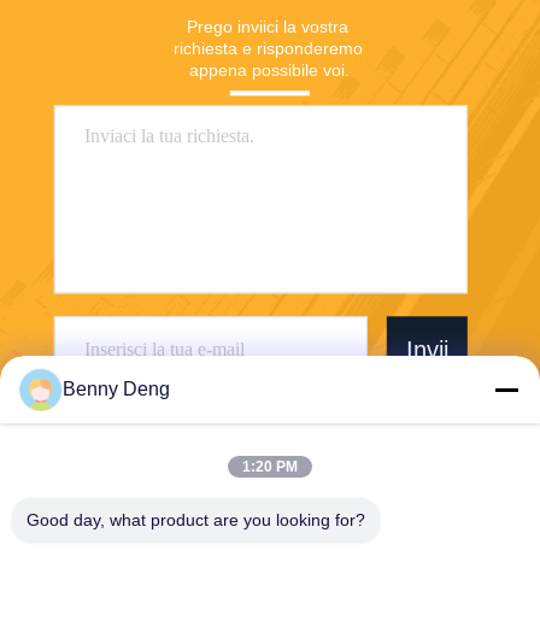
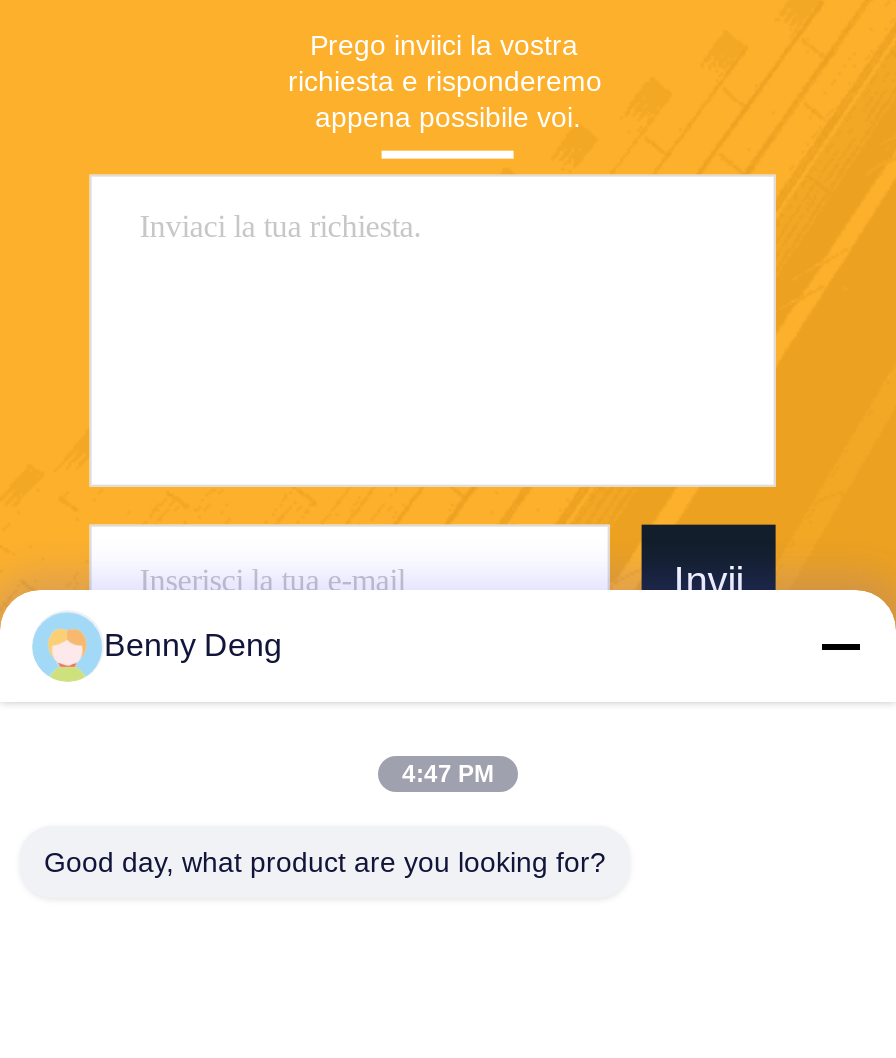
- 1:20 PM
+ 4:47 PM
